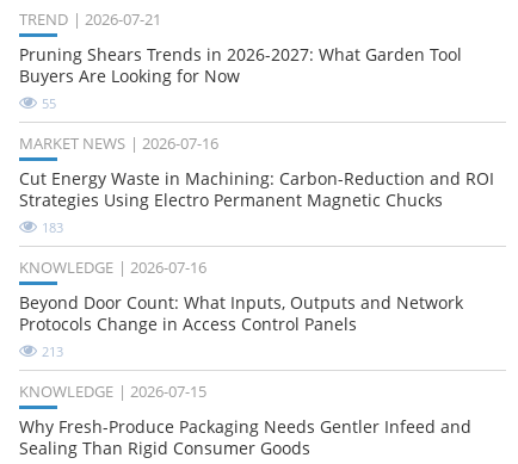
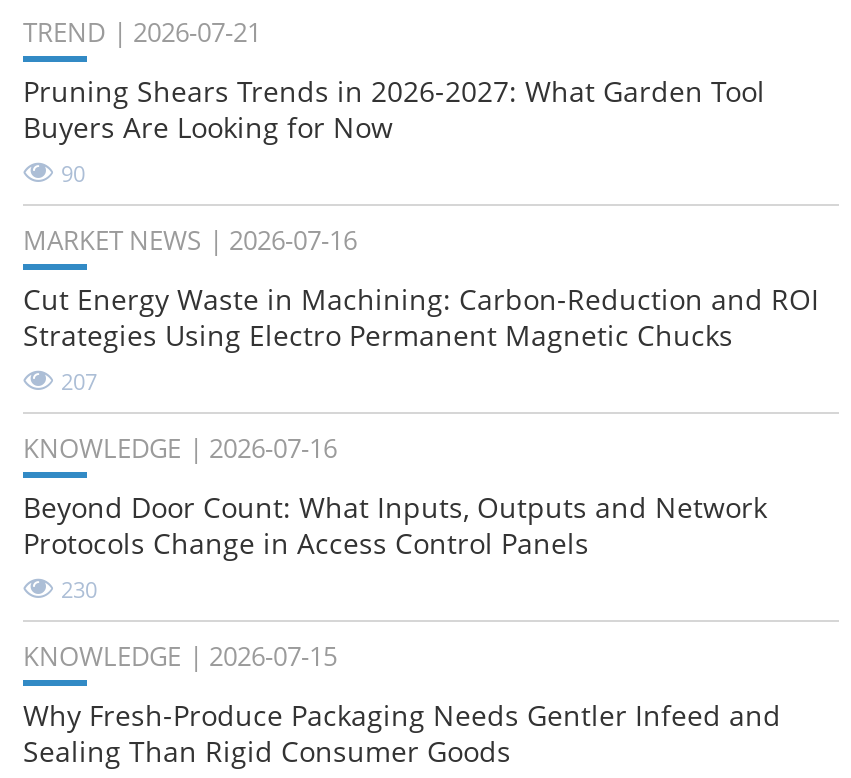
- 55
+ 90

- 183
+ 207

- 213
+ 230
